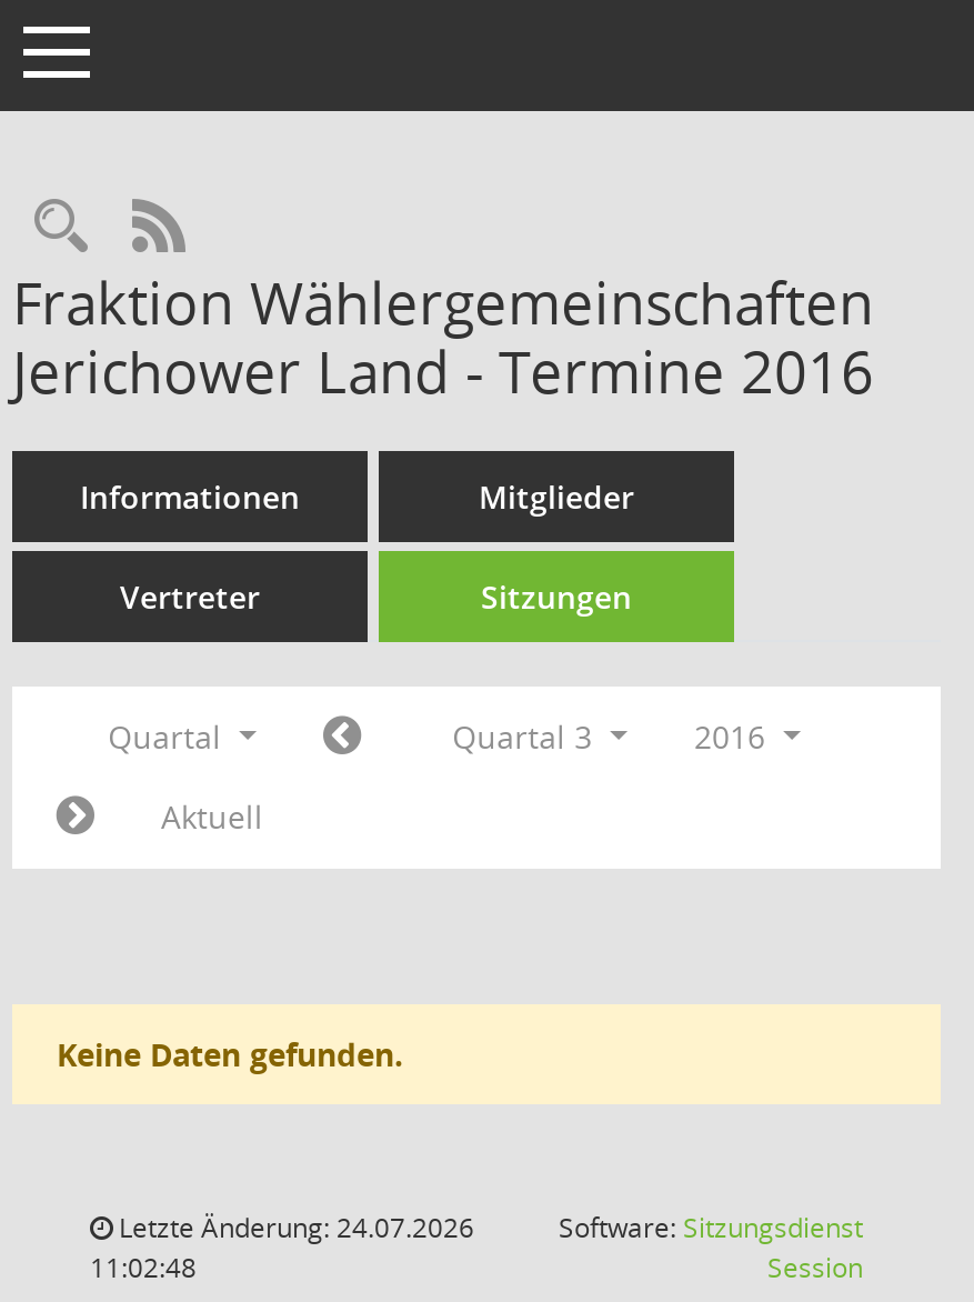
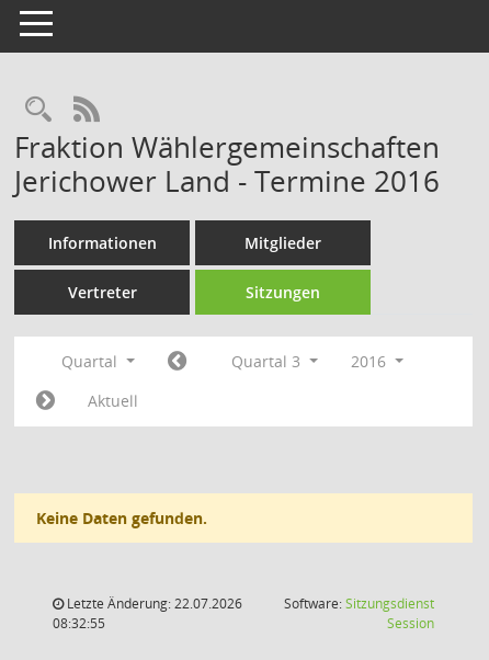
- Letzte Änderung: 24.07.2026
+ Letzte Änderung: 22.07.2026

- 11:02:48
+ 08:32:55
